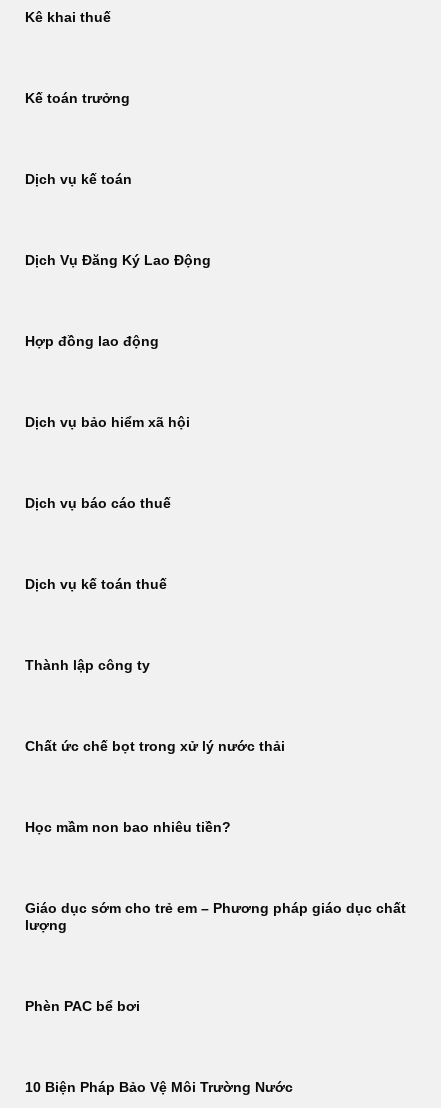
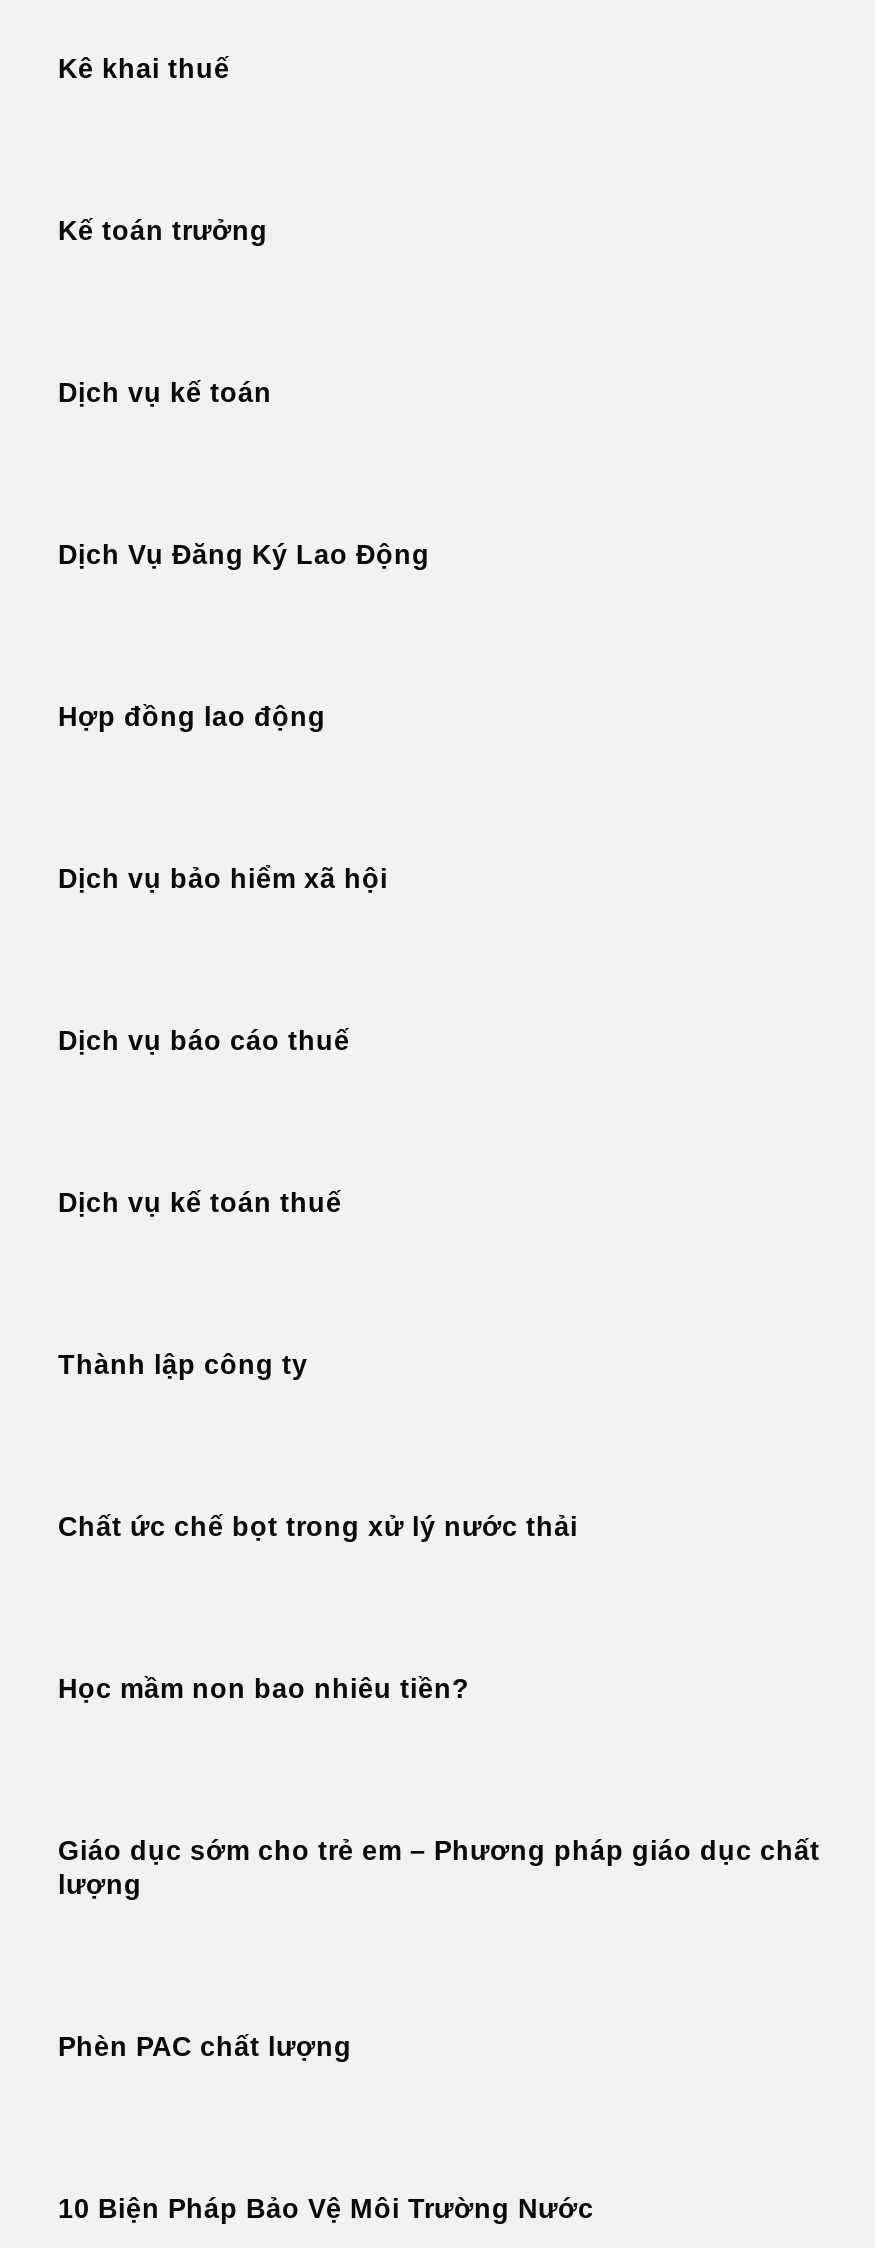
- Phèn PAC bể bơi
+ Phèn PAC chất lượng
